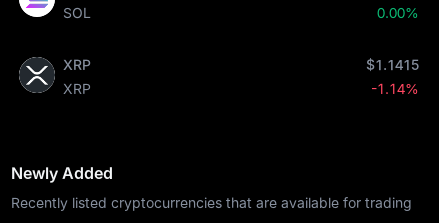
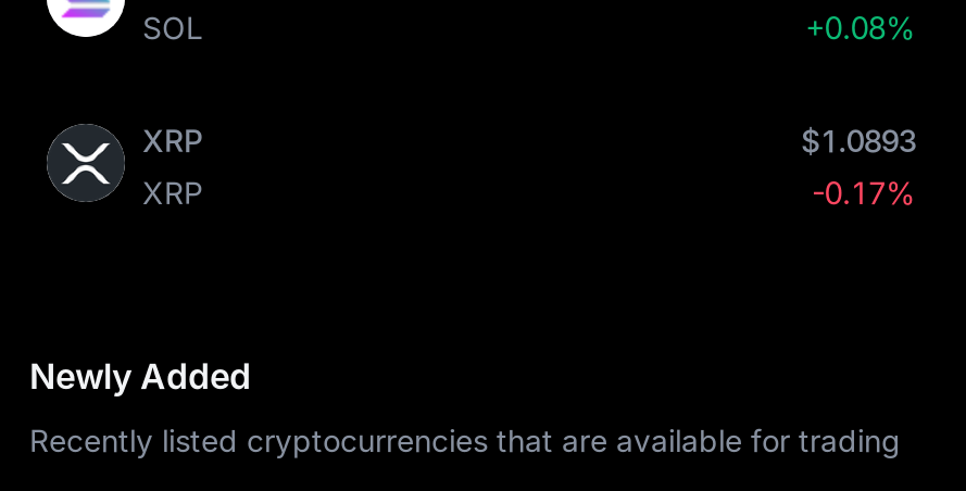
- 0.00%
+ +0.08%

- $1.1415
+ $1.0893

- -1.14%
+ -0.17%
